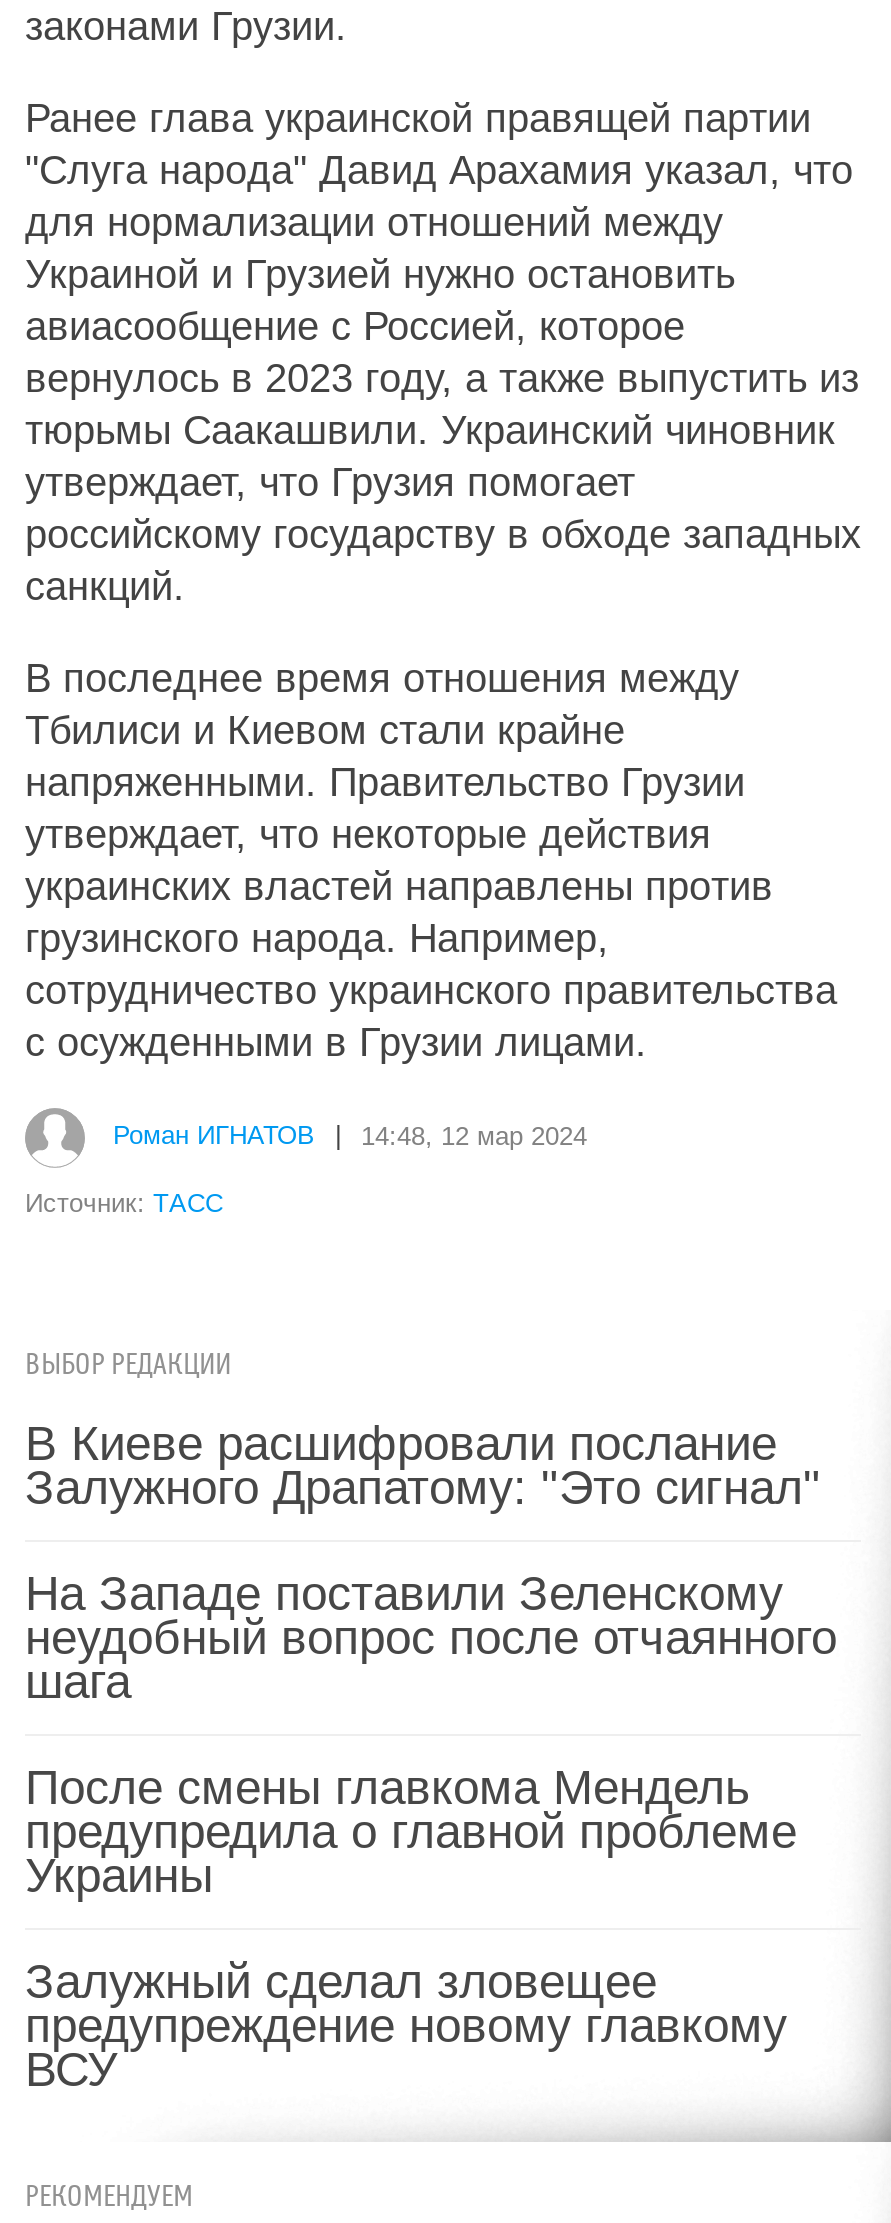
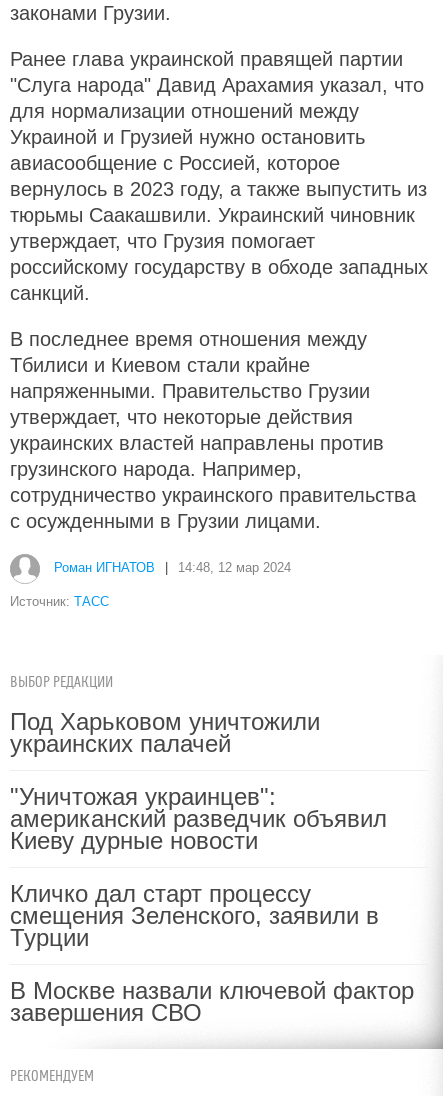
- В Киеве расшифровали послание
- Залужного Драпатому: "Это сигнал"
+ Под Харьковом уничтожили
+ украинских палачей

- На Западе поставили Зеленскому
- неудобный вопрос после отчаянного
- шага
+ "Уничтожая украинцев":
+ американский разведчик объявил
+ Киеву дурные новости

- После смены главкома Мендель
- предупредила о главной проблеме
- Украины
+ Кличко дал старт процессу
+ смещения Зеленского, заявили в
+ Турции

- Залужный сделал зловещее
- предупреждение новому главкому
- ВСУ
+ В Москве назвали ключевой фактор
+ завершения СВО
